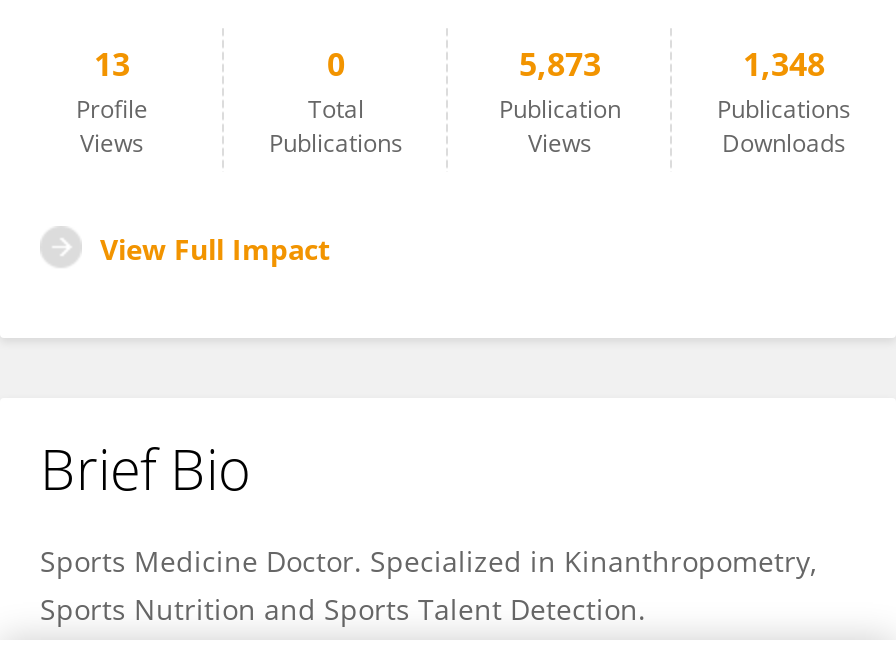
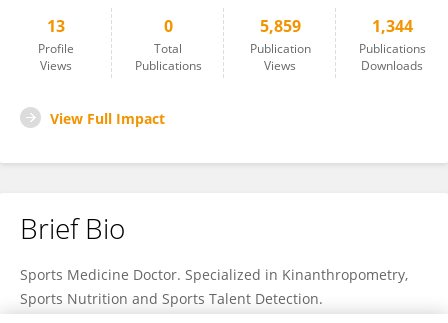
- 5,873
+ 5,859

- 1,348
+ 1,344
